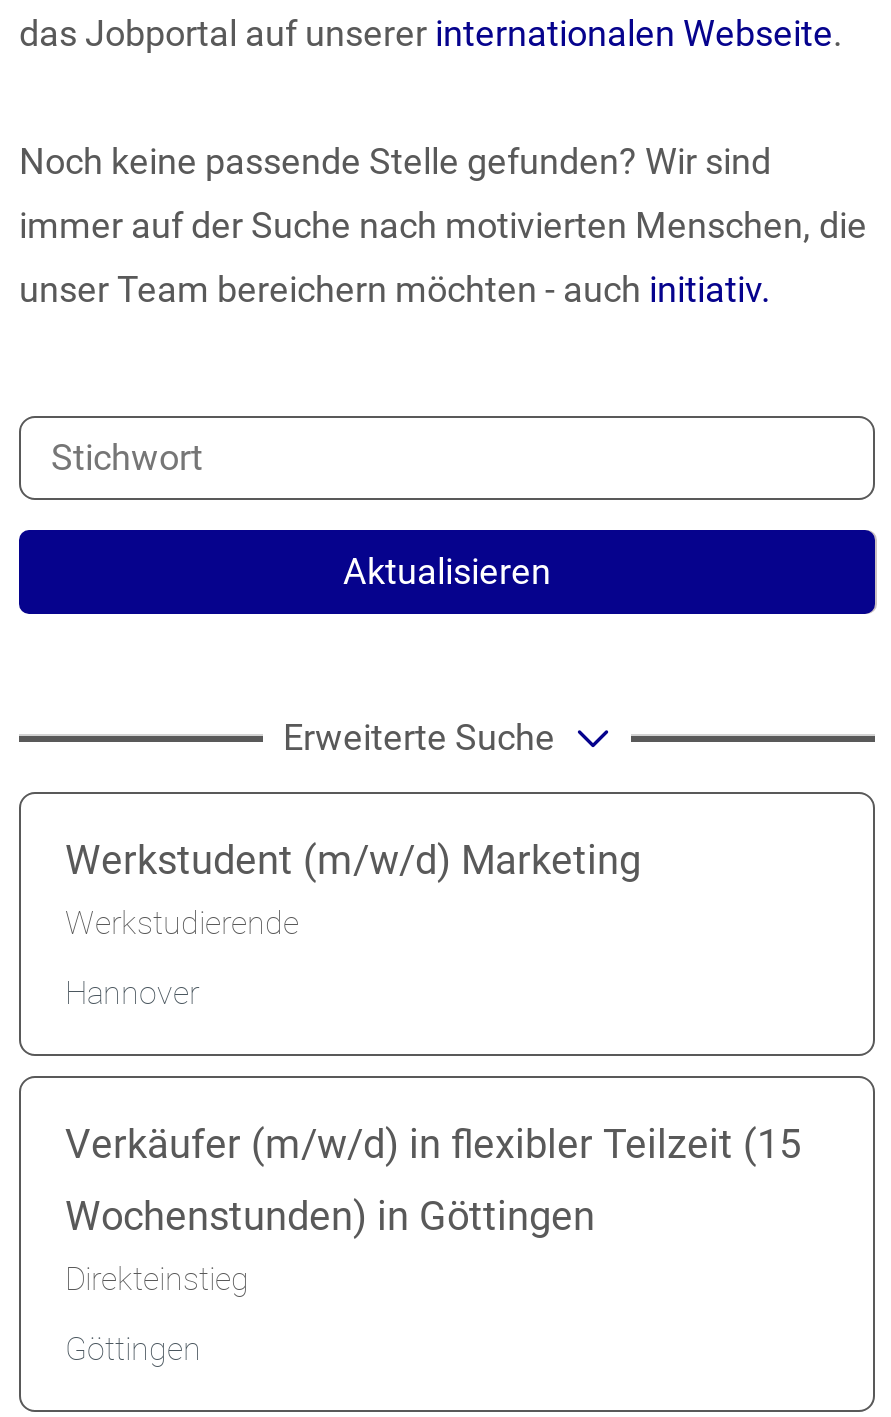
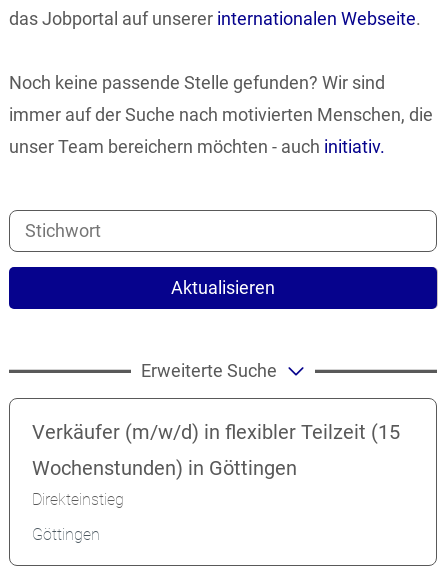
- Werkstudent (m/w/d) Marketing
- Werkstudierende
- Hannover
